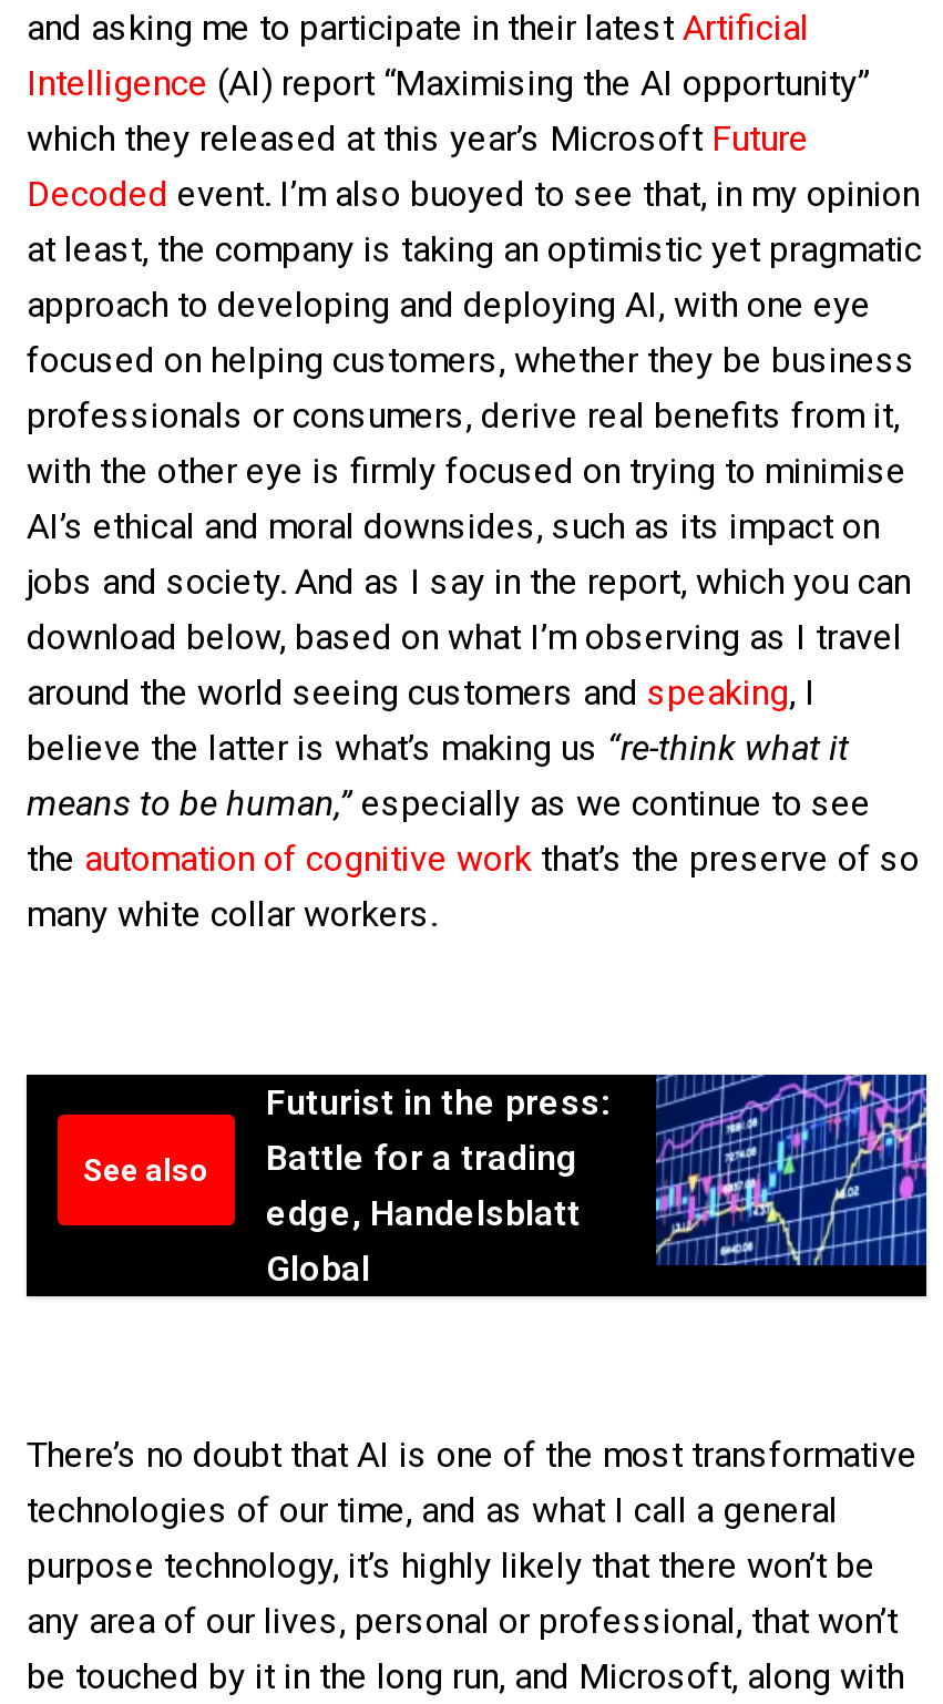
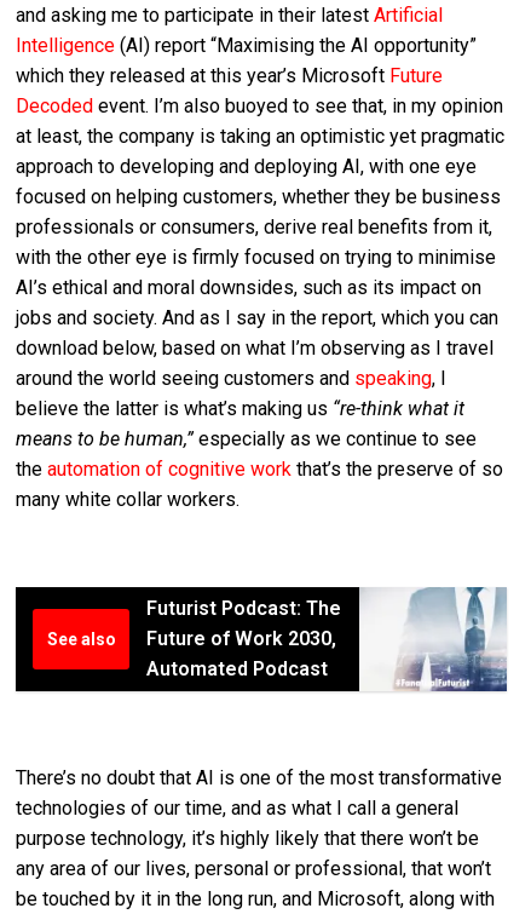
- [image]
- Futurist in the press:
- Battle for a trading
- edge, Handelsblatt
- Global
+ [image]
+ Futurist Podcast: The
+ Future of Work 2030,
+ Automated Podcast
